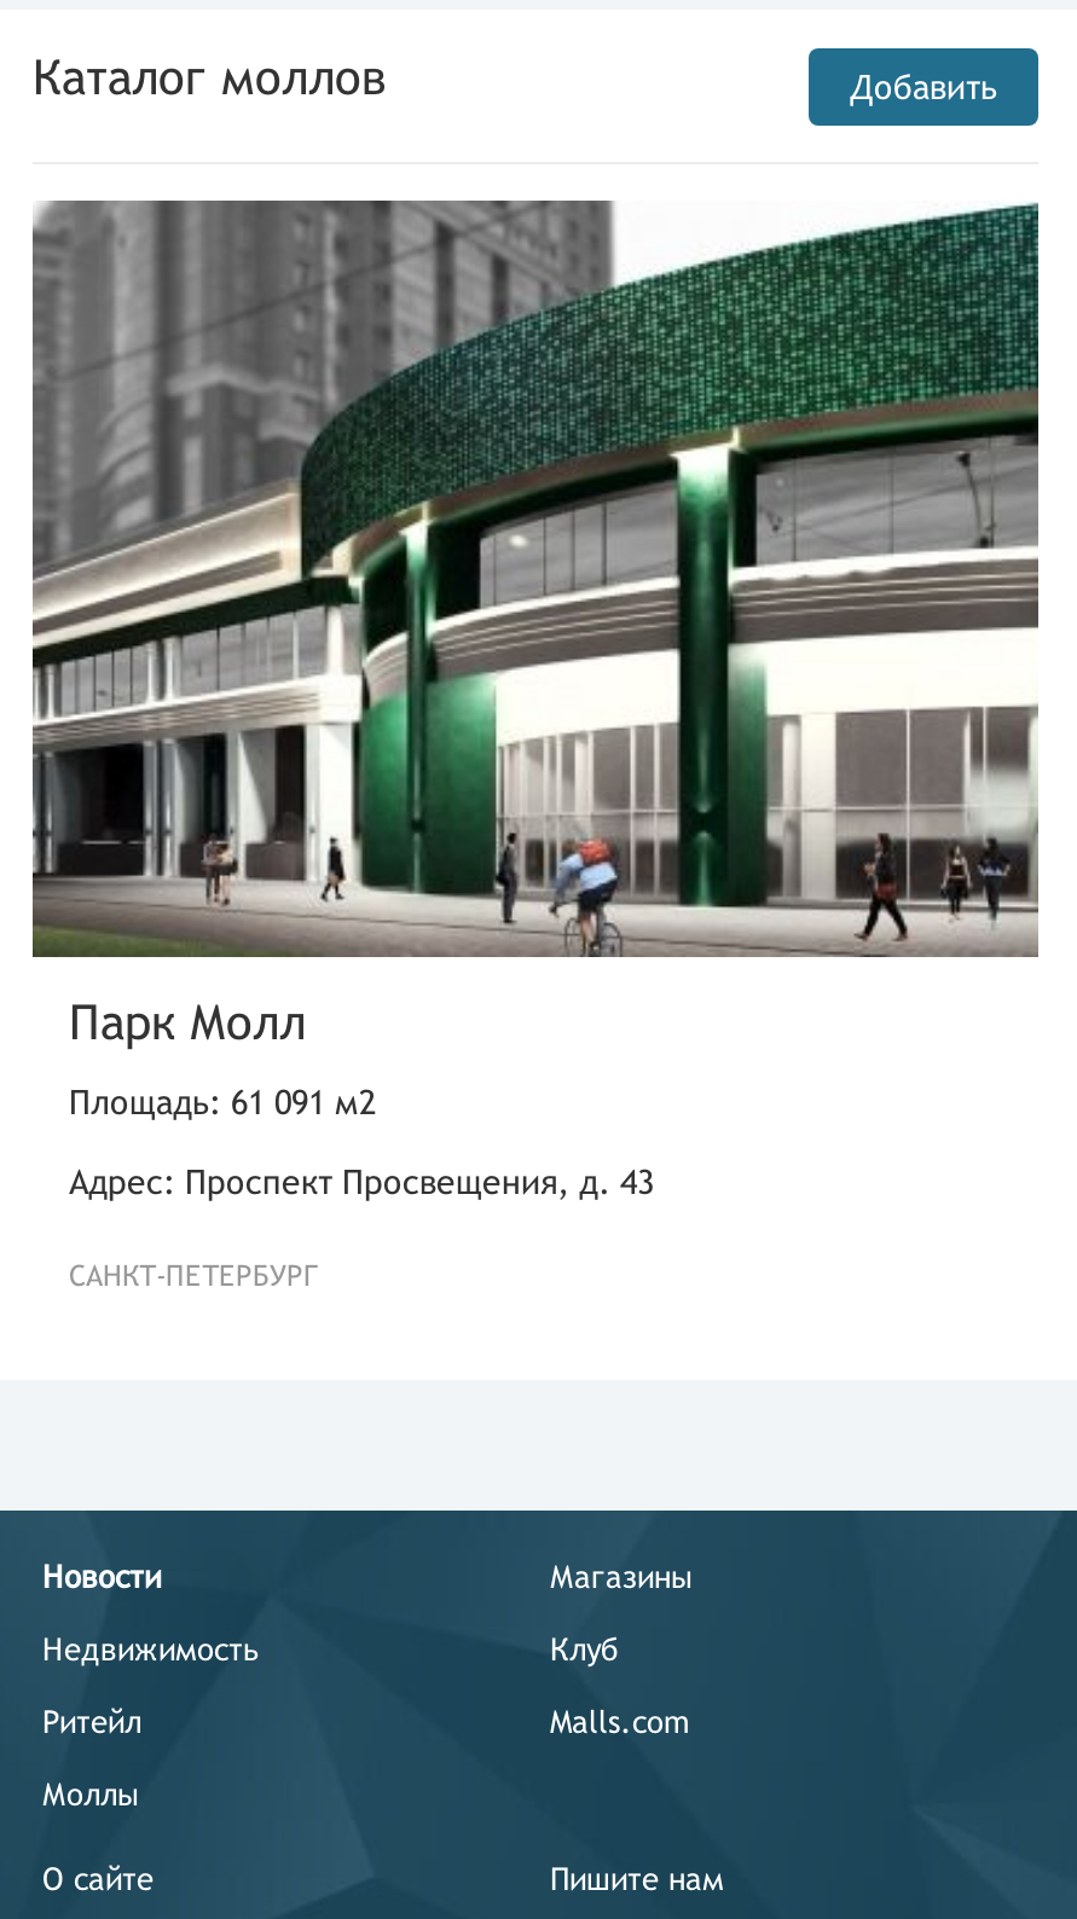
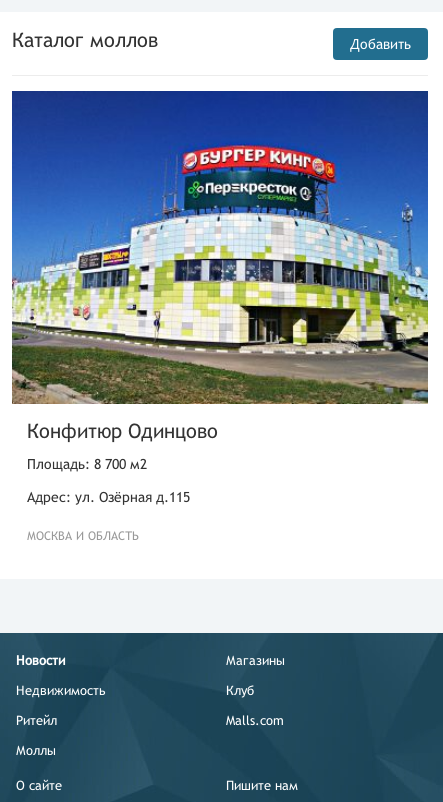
- [image]
- Парк Молл
+ [image]
+ Конфитюр Одинцово

- Площадь: 61 091 м2
+ Площадь: 8 700 м2

- Адрес: Проспект Просвещения, д. 43
+ Адрес: ул. Озёрная д.115

- САНКТ-ПЕТЕРБУРГ
+ МОСКВА И ОБЛАСТЬ
